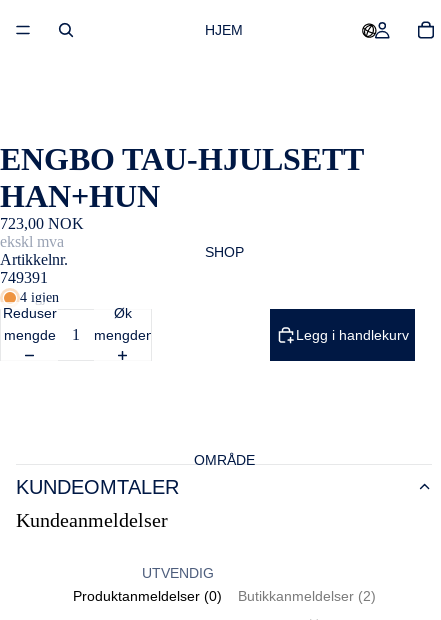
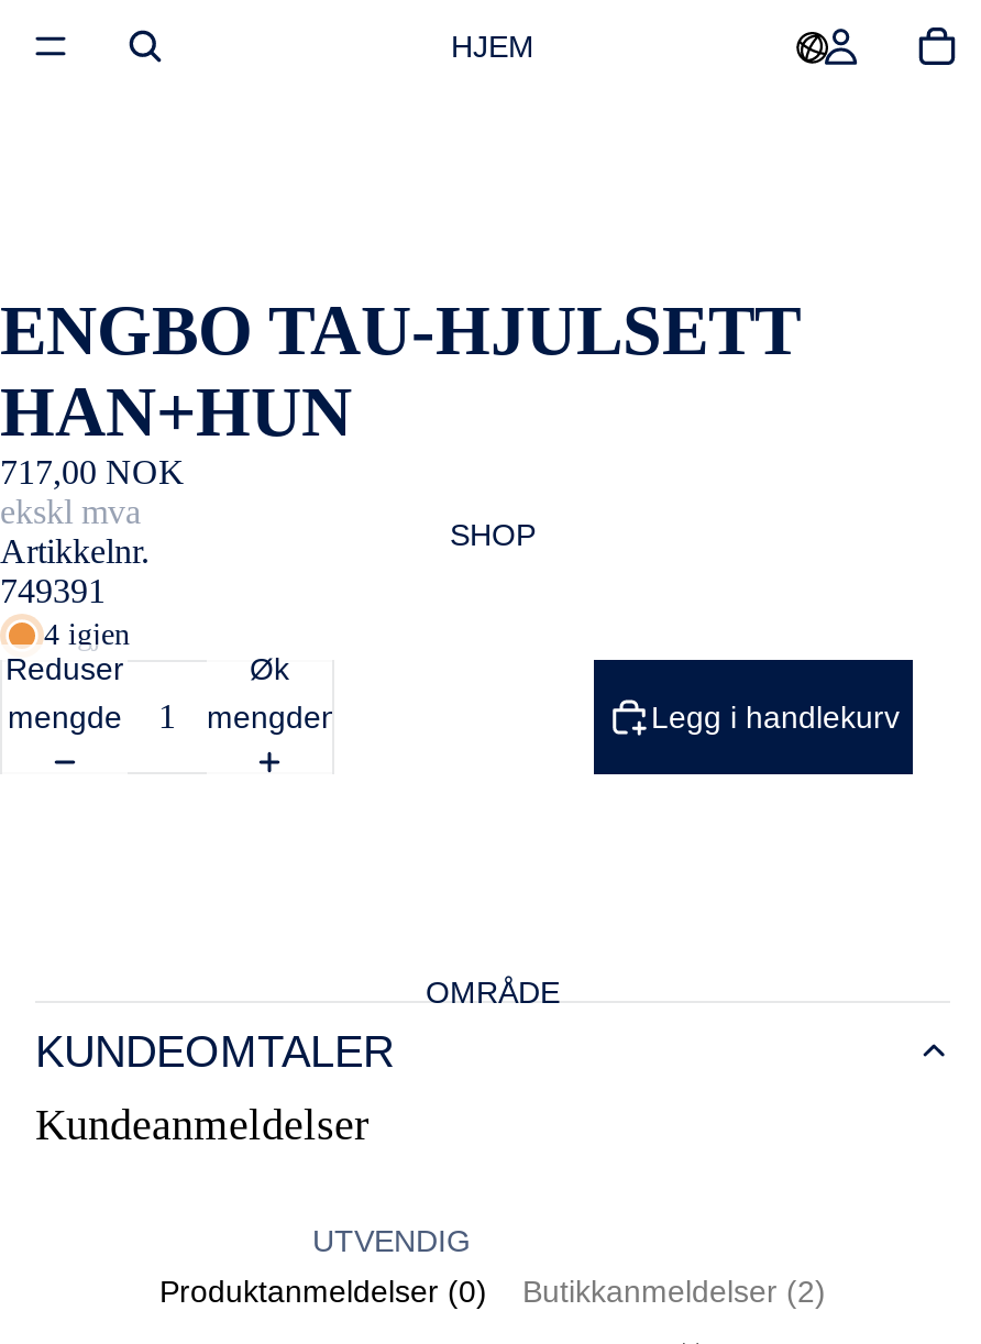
- 723,00 NOK
+ 717,00 NOK
